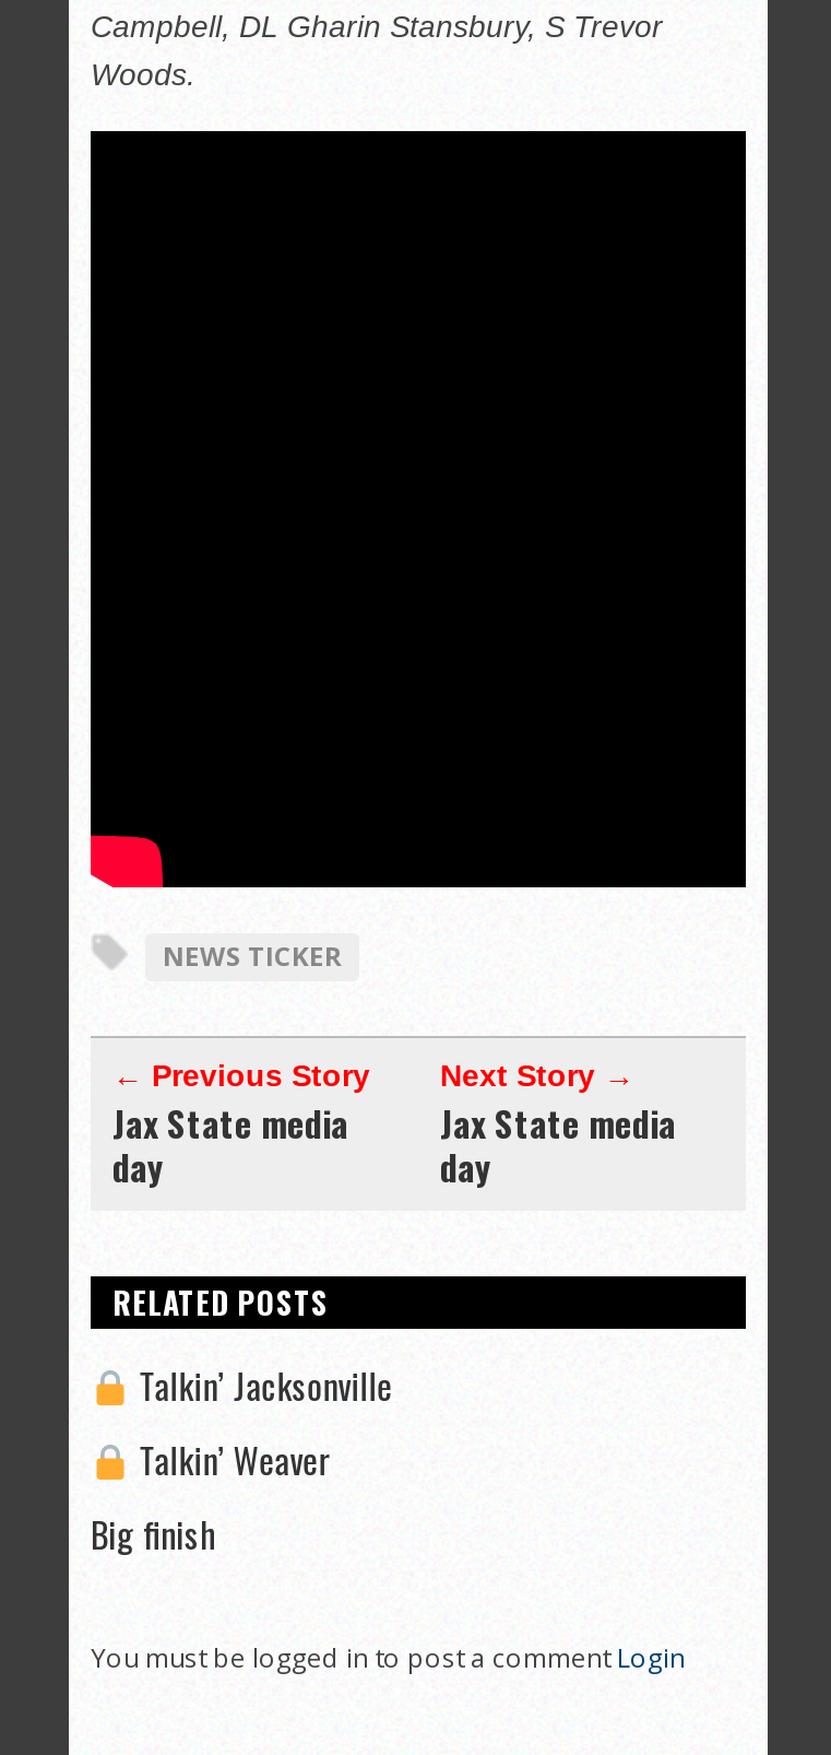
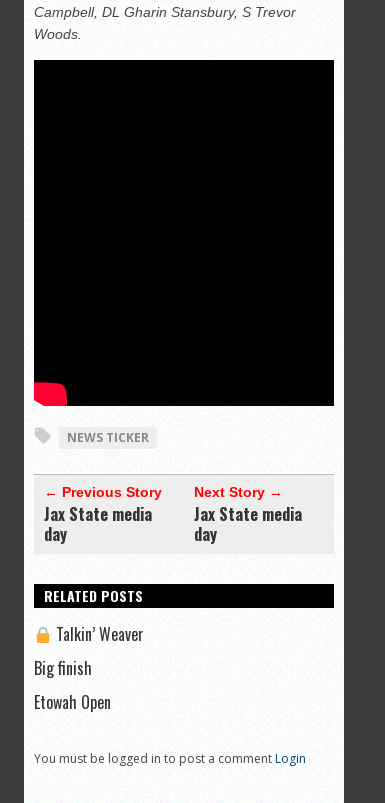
- Talkin’ Jacksonville

moved up: Talkin’ Weaver | Big finish

+ Etowah Open
